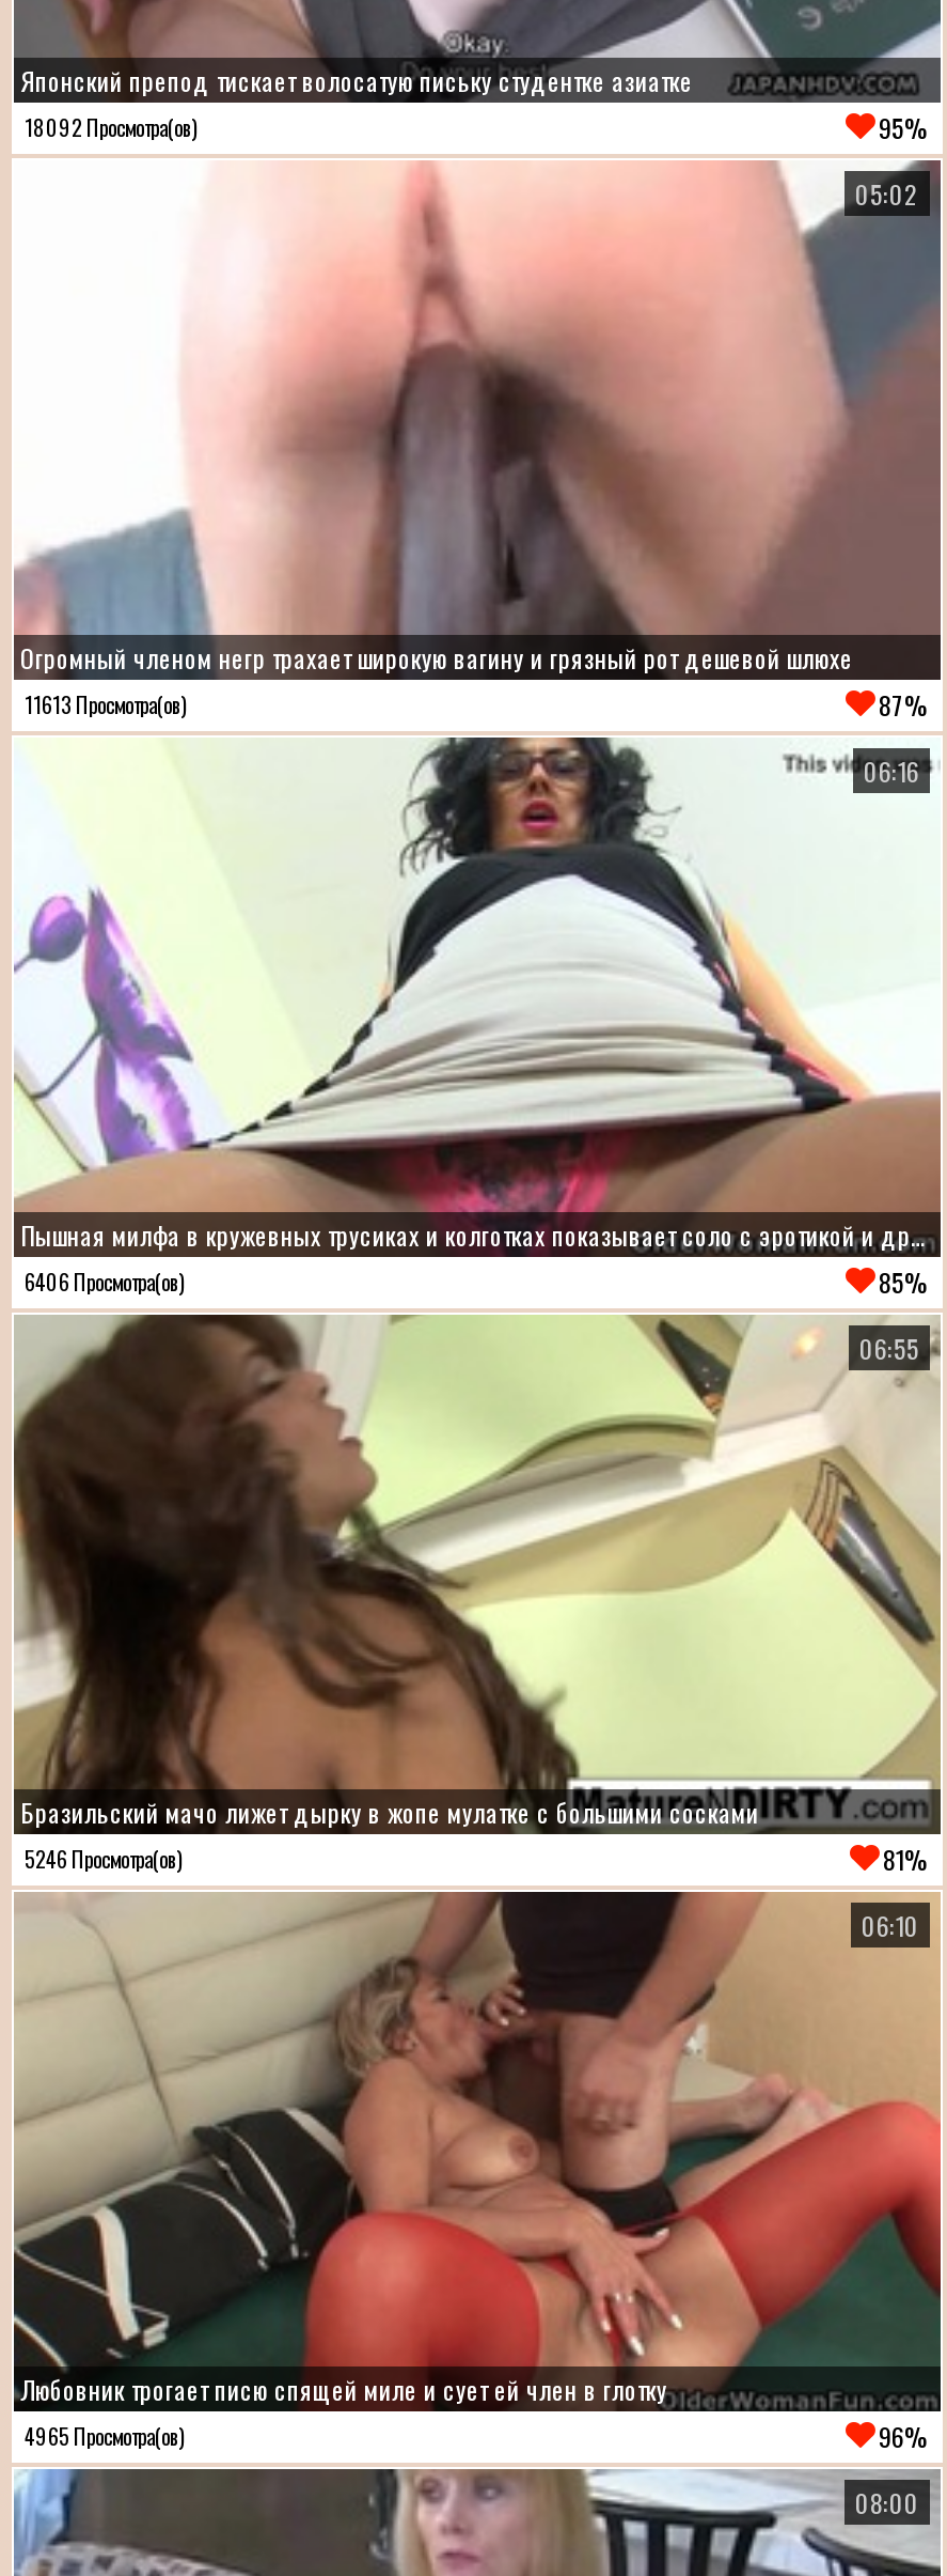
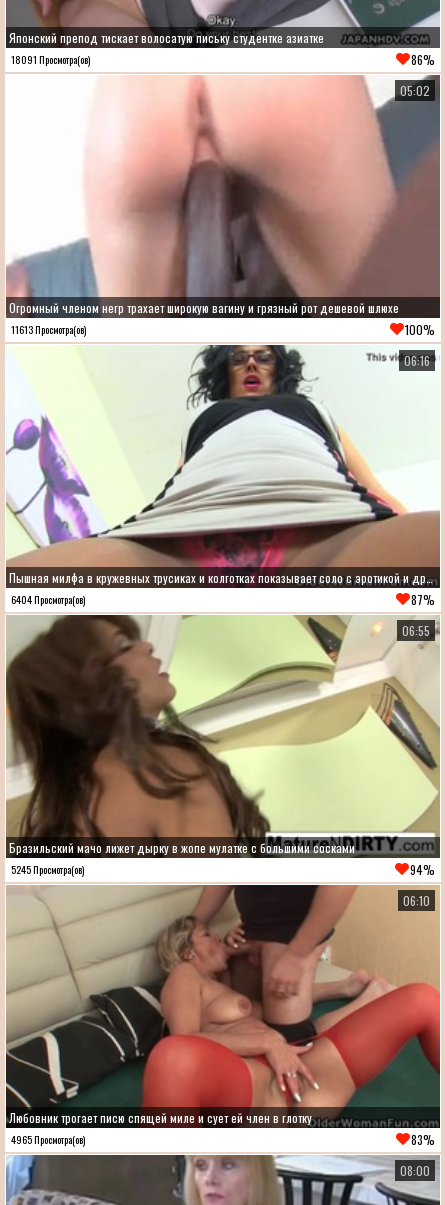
- 18092 Просмотра(ов)
+ 18091 Просмотра(ов)

- 95%
+ 86%

- 87%
+ 100%

- 6406 Просмотра(ов)
+ 6404 Просмотра(ов)

- 85%
+ 87%

- 5246 Просмотра(ов)
+ 5245 Просмотра(ов)

- 81%
+ 94%

- 96%
+ 83%
